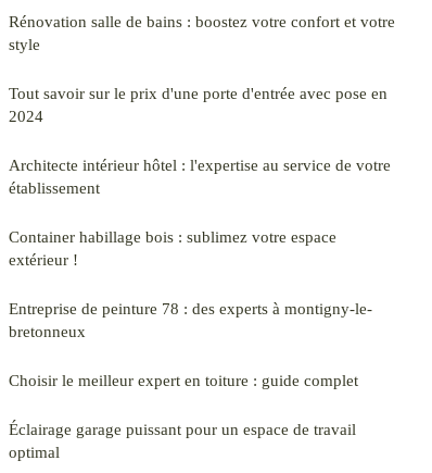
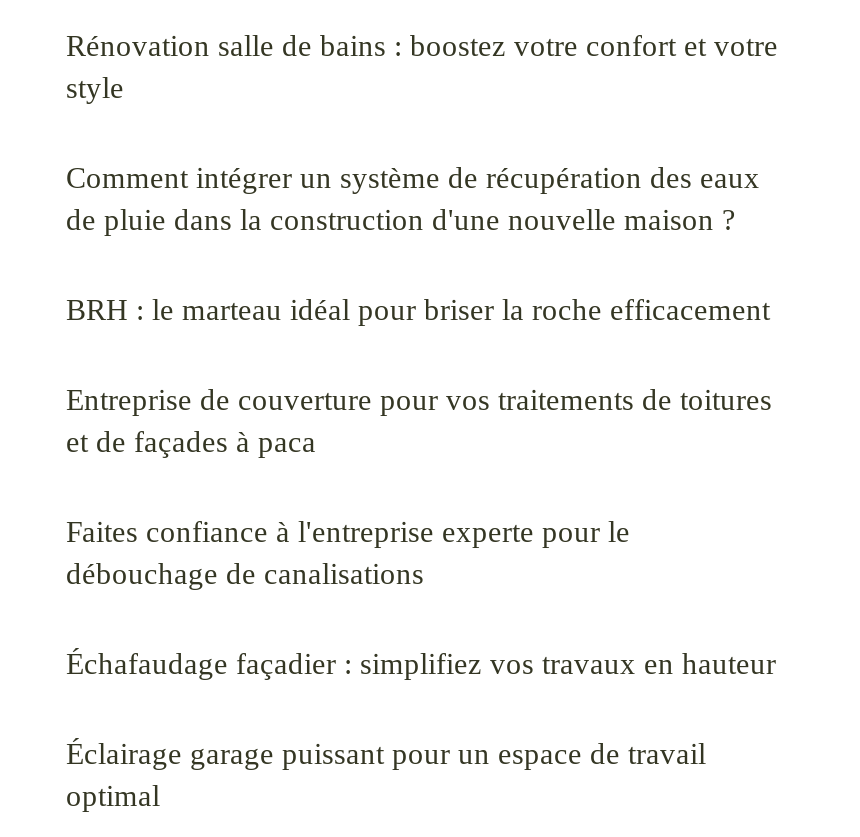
- Tout savoir sur le prix d'une porte d'entrée avec pose en
- 2024
+ Comment intégrer un système de récupération des eaux
+ de pluie dans la construction d'une nouvelle maison ?

- Architecte intérieur hôtel : l'expertise au service de votre
- établissement
+ BRH : le marteau idéal pour briser la roche efficacement

- Container habillage bois : sublimez votre espace
- extérieur !
+ Entreprise de couverture pour vos traitements de toitures
+ et de façades à paca

- Entreprise de peinture 78 : des experts à montigny-le-
- bretonneux
+ Faites confiance à l'entreprise experte pour le
+ débouchage de canalisations

- Choisir le meilleur expert en toiture : guide complet
+ Échafaudage façadier : simplifiez vos travaux en hauteur
